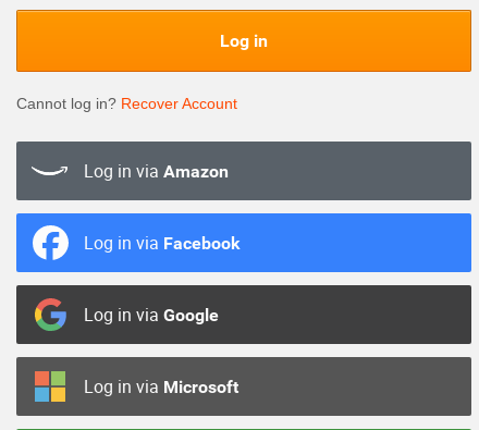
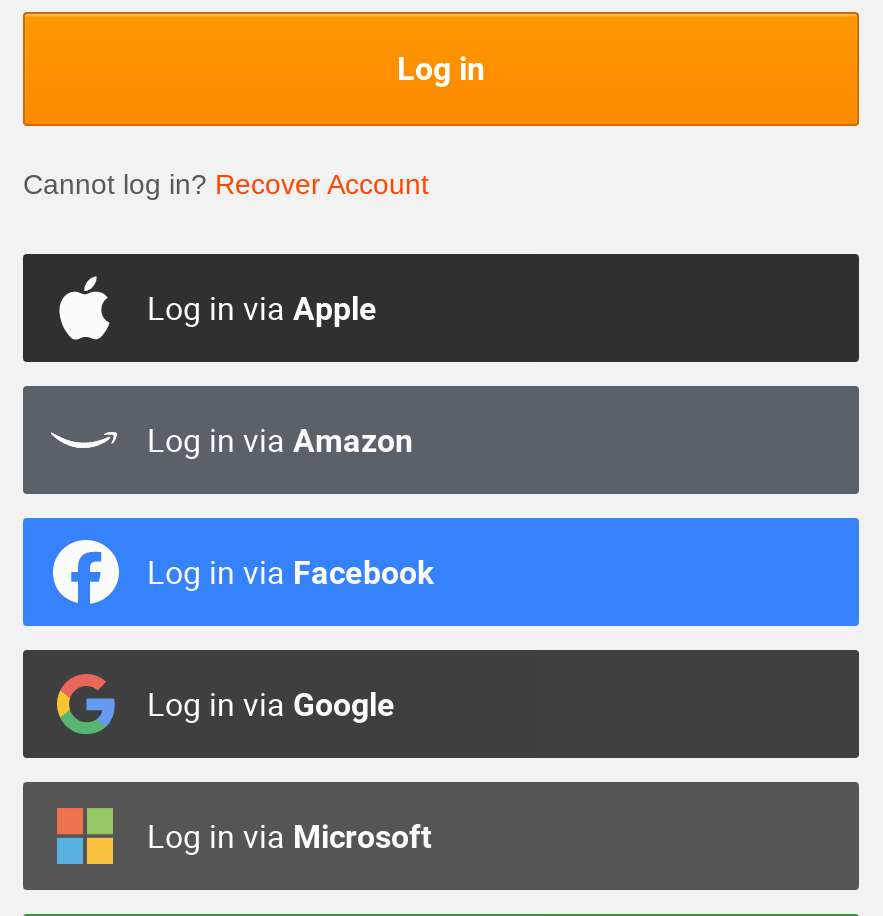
+ Log in via Apple
